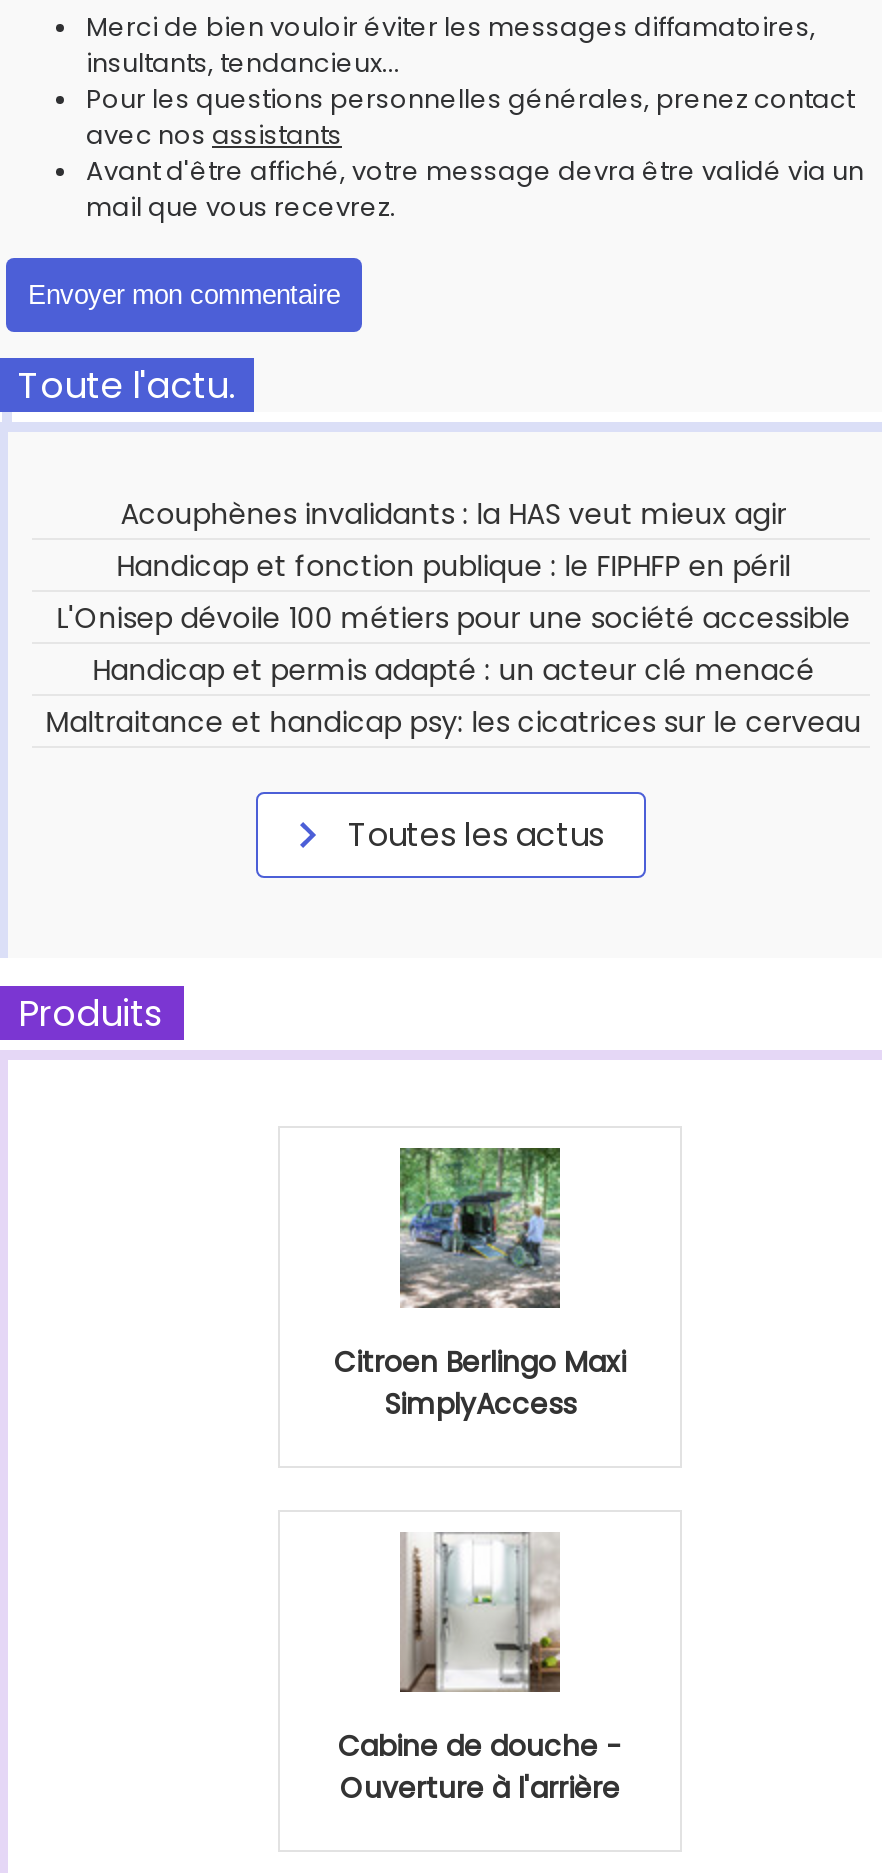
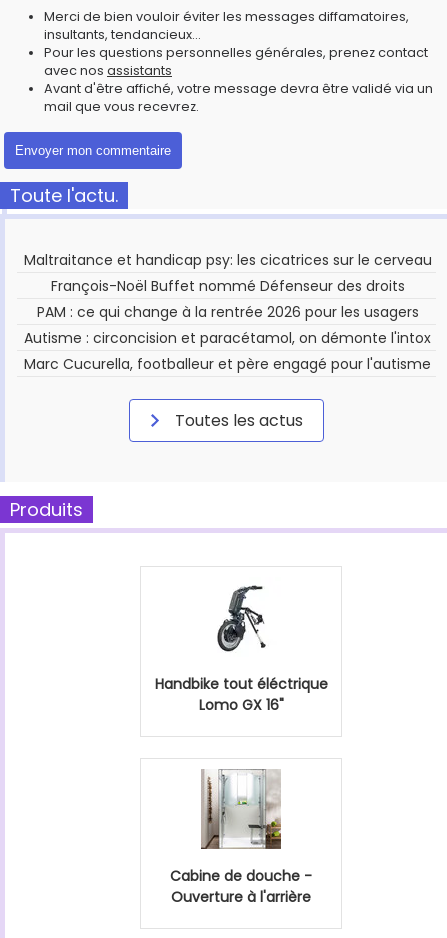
- Acouphènes invalidants : la HAS veut mieux agir
- Handicap et fonction publique : le FIPHFP en péril
- L'Onisep dévoile 100 métiers pour une société accessible
- Handicap et permis adapté : un acteur clé menacé

moved up: Maltraitance et handicap psy: les cicatrices sur le cerveau

+ François-Noël Buffet nommé Défenseur des droits
+ PAM : ce qui change à la rentrée 2026 pour les usagers
+ Autisme : circoncision et paracétamol, on démonte l'intox
+ Marc Cucurella, footballeur et père engagé pour l'autisme

- [image]
- Citroen Berlingo Maxi
- SimplyAccess
+ [image]
+ Handbike tout éléctrique
+ Lomo GX 16"
